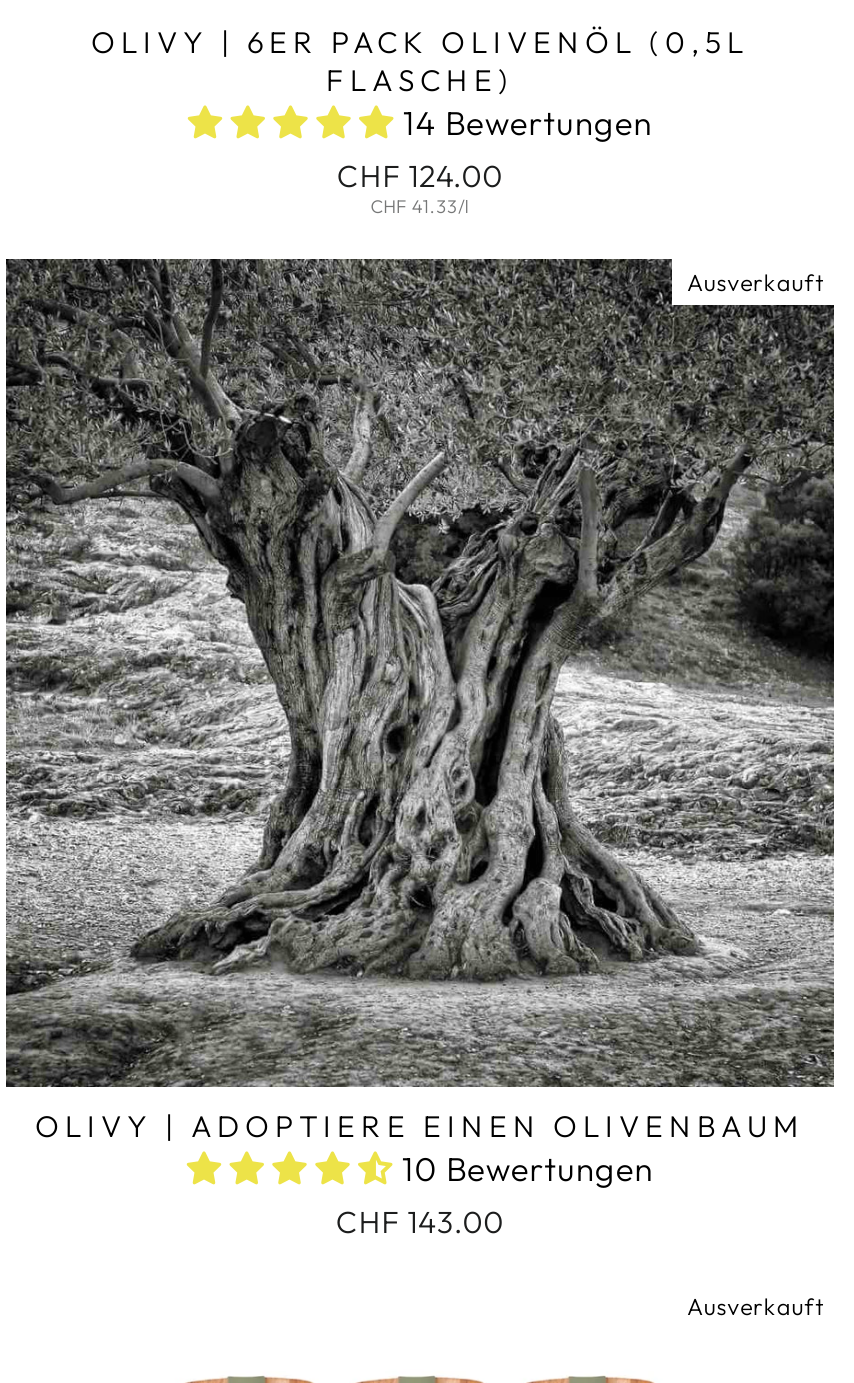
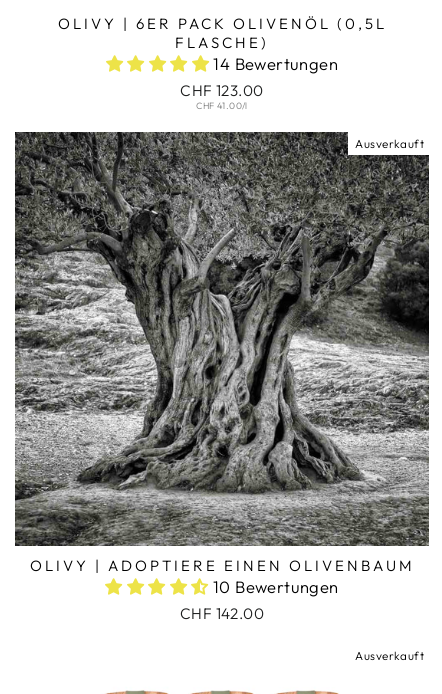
- CHF 124.00
+ CHF 123.00

- CHF 41.33/l
+ CHF 41.00/l

- CHF 143.00
+ CHF 142.00
